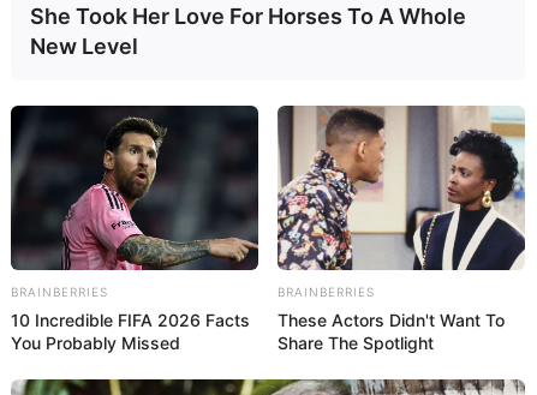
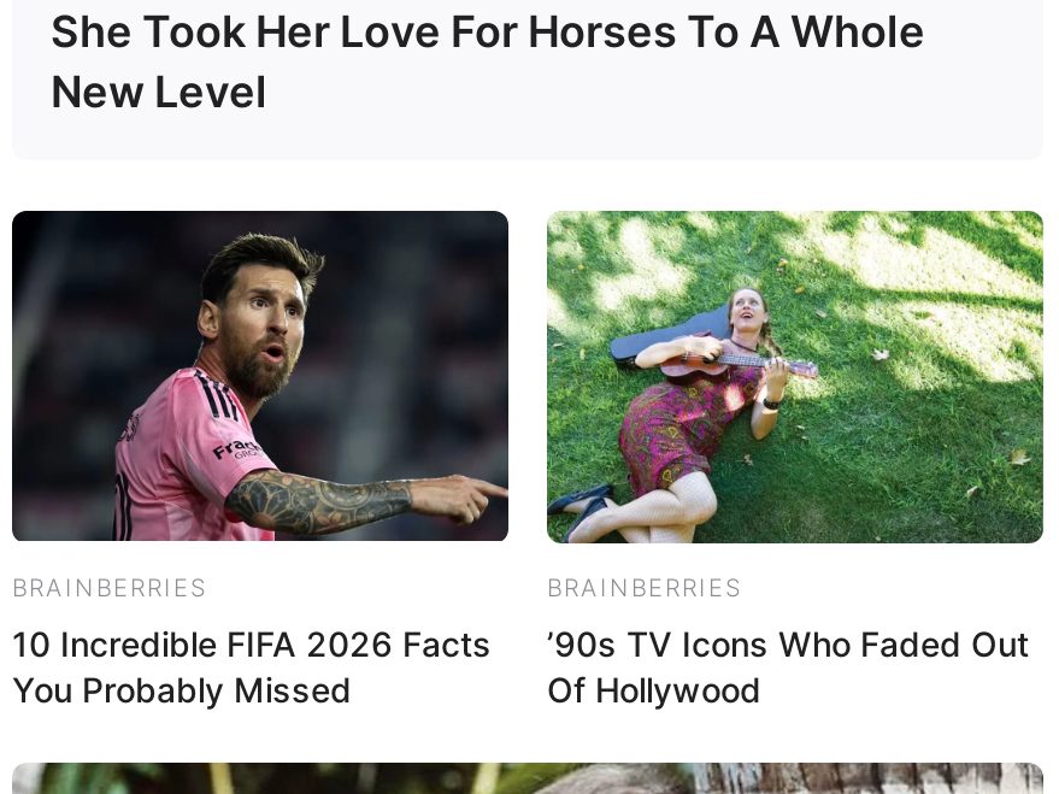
- [image]
- These Actors Didn't Want To
- Share The Spotlight
+ [image]
+ ’90s TV Icons Who Faded Out
+ Of Hollywood
